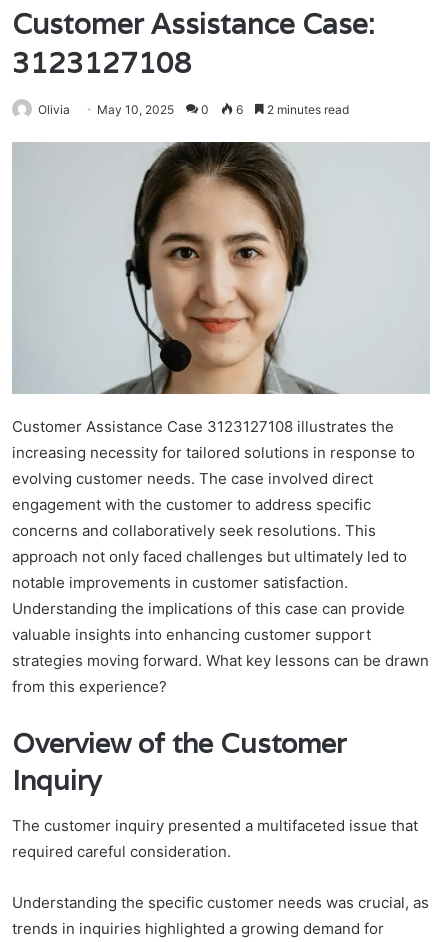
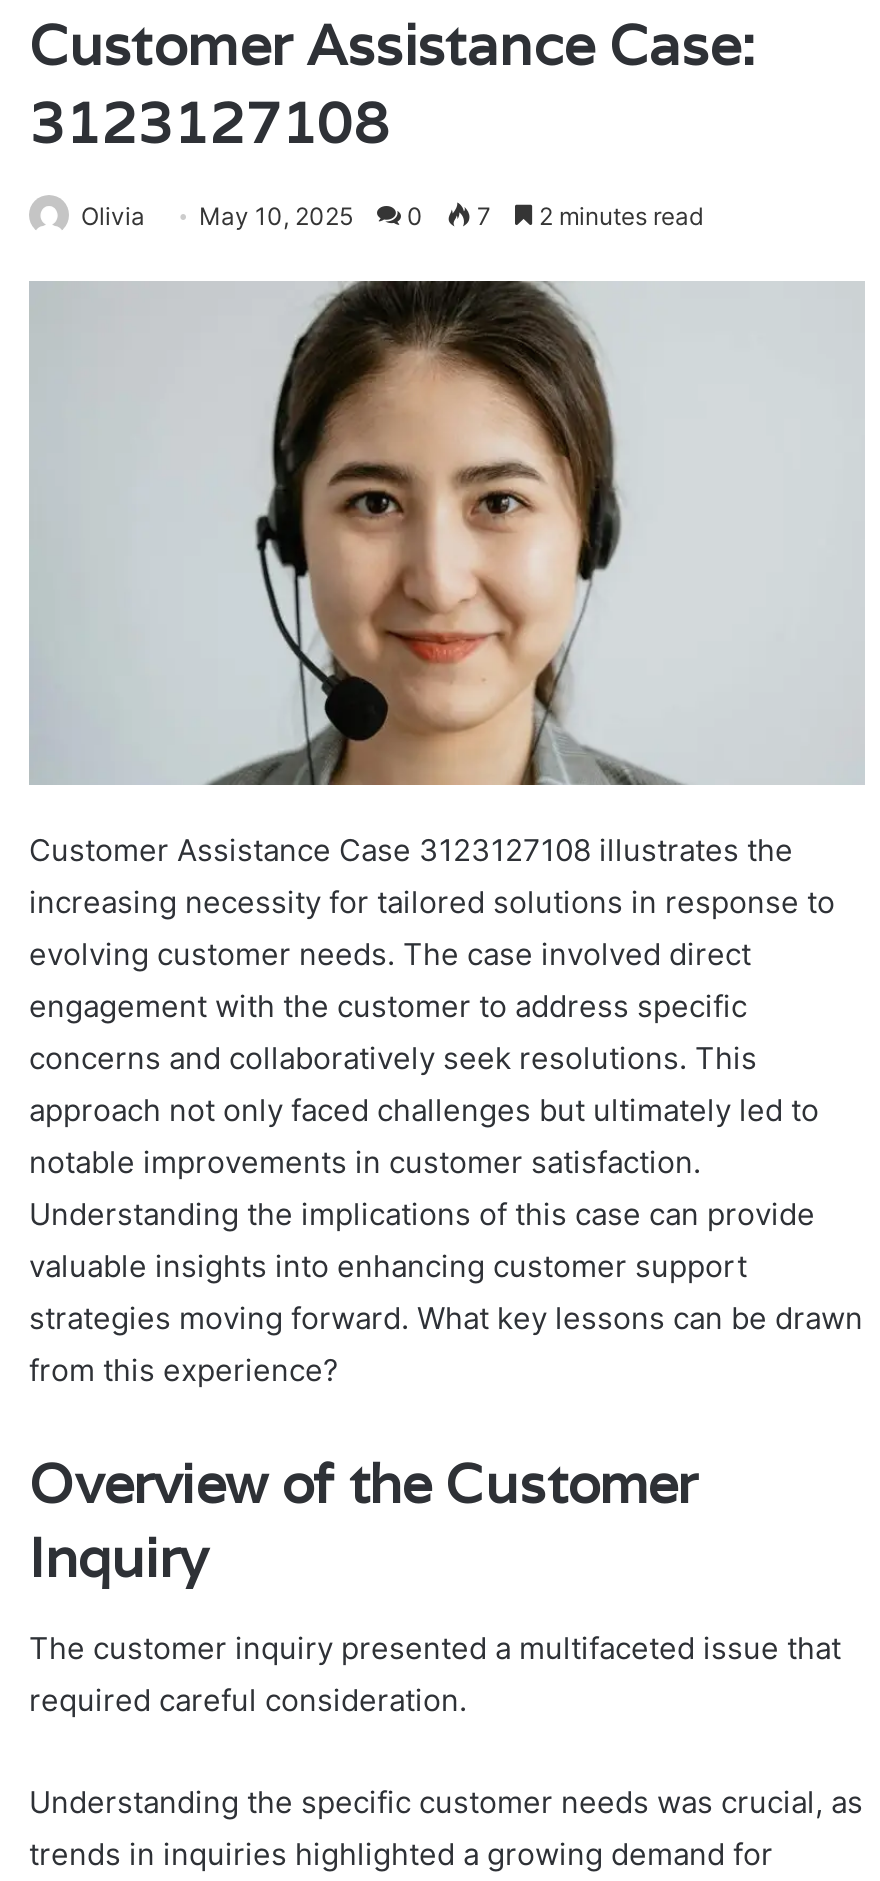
- Olivia May 10, 2025 0 6 2 minutes read
+ Olivia May 10, 2025 0 7 2 minutes read
